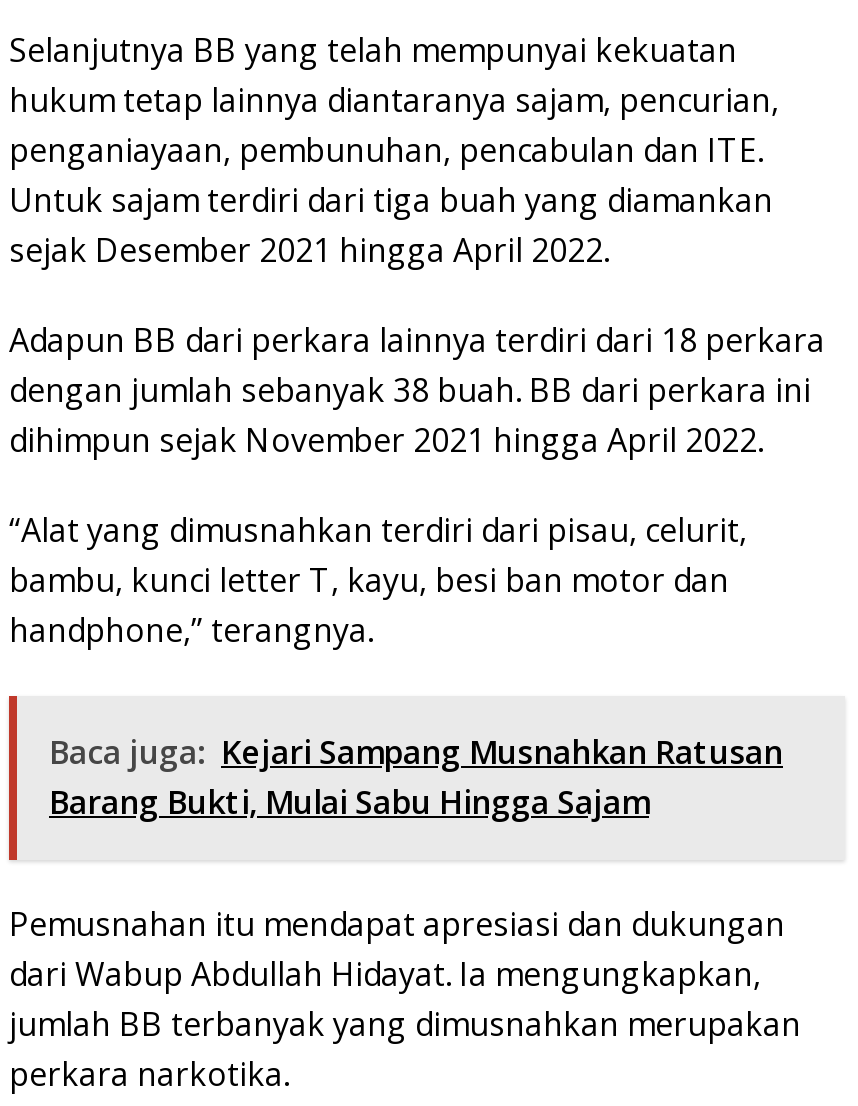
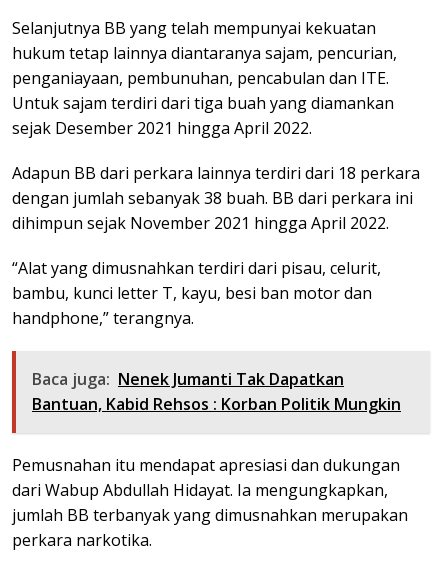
- Baca juga: Kejari Sampang Musnahkan Ratusan
- Barang Bukti, Mulai Sabu Hingga Sajam
+ Baca juga: Nenek Jumanti Tak Dapatkan
+ Bantuan, Kabid Rehsos : Korban Politik Mungkin
